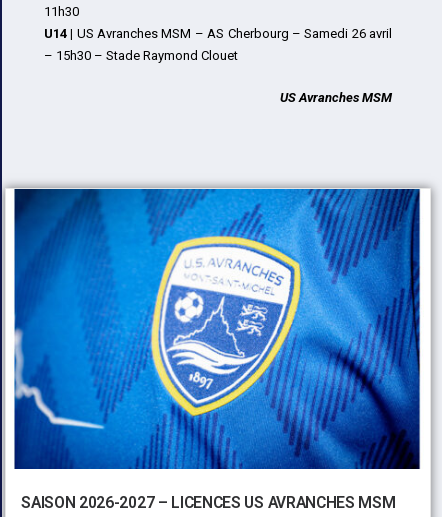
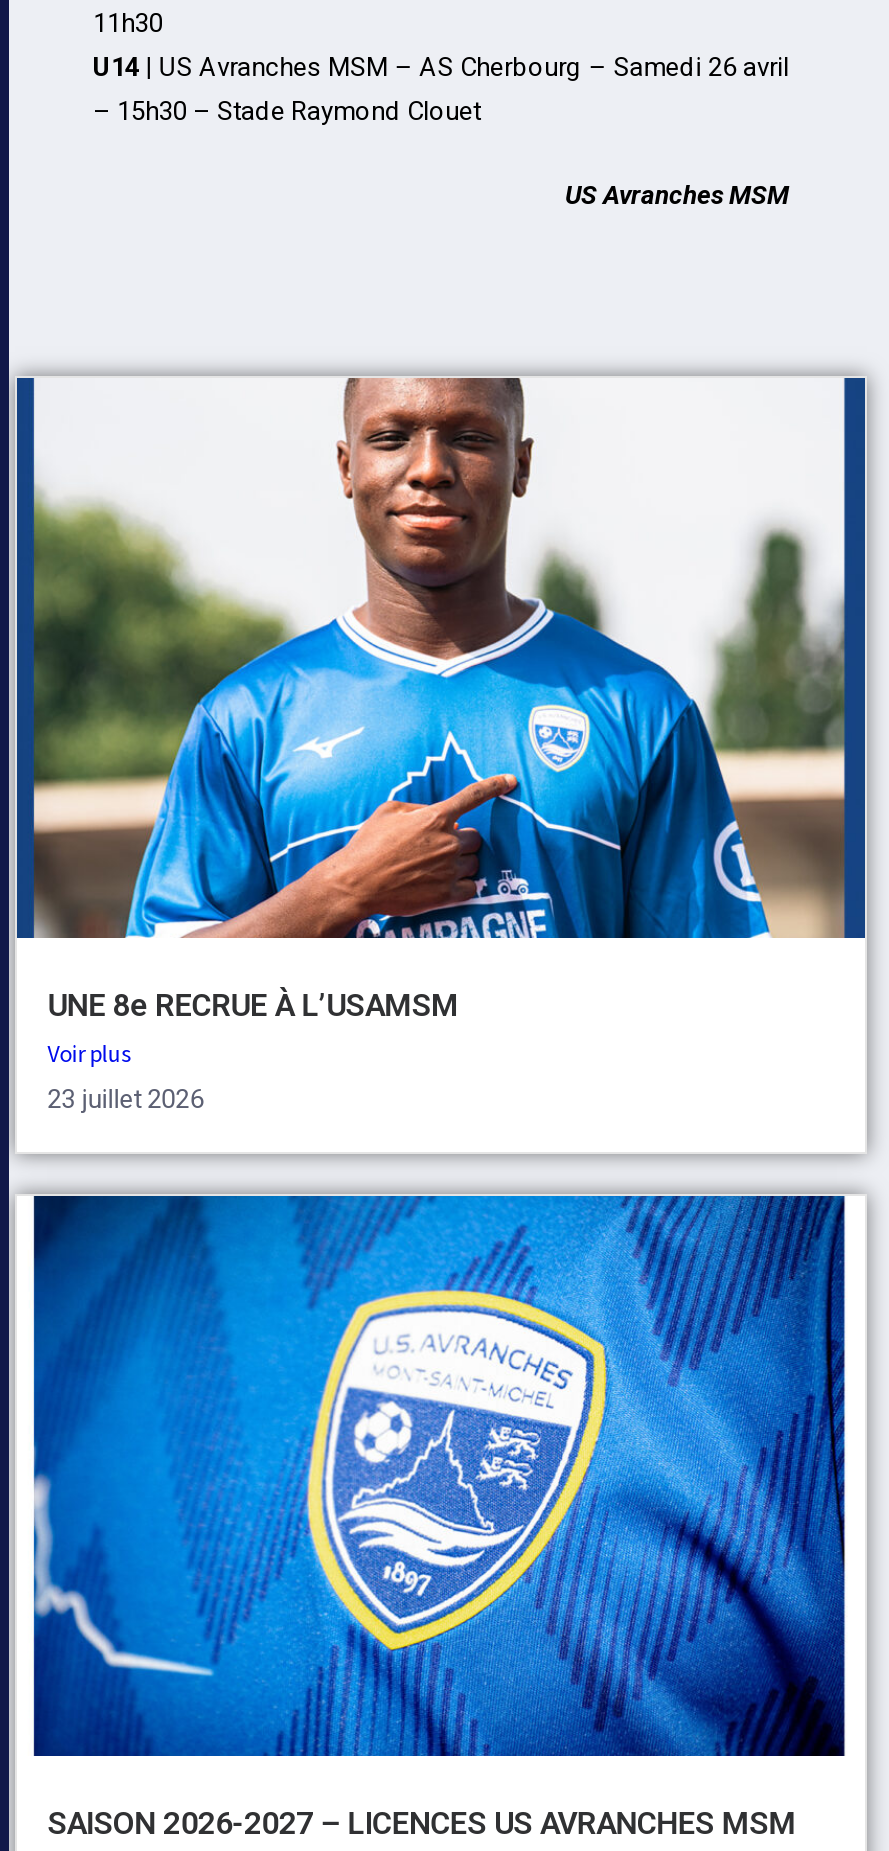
+ [image]
+ UNE 8e RECRUE À L’USAMSM
+ Voir plus
+ 23 juillet 2026
